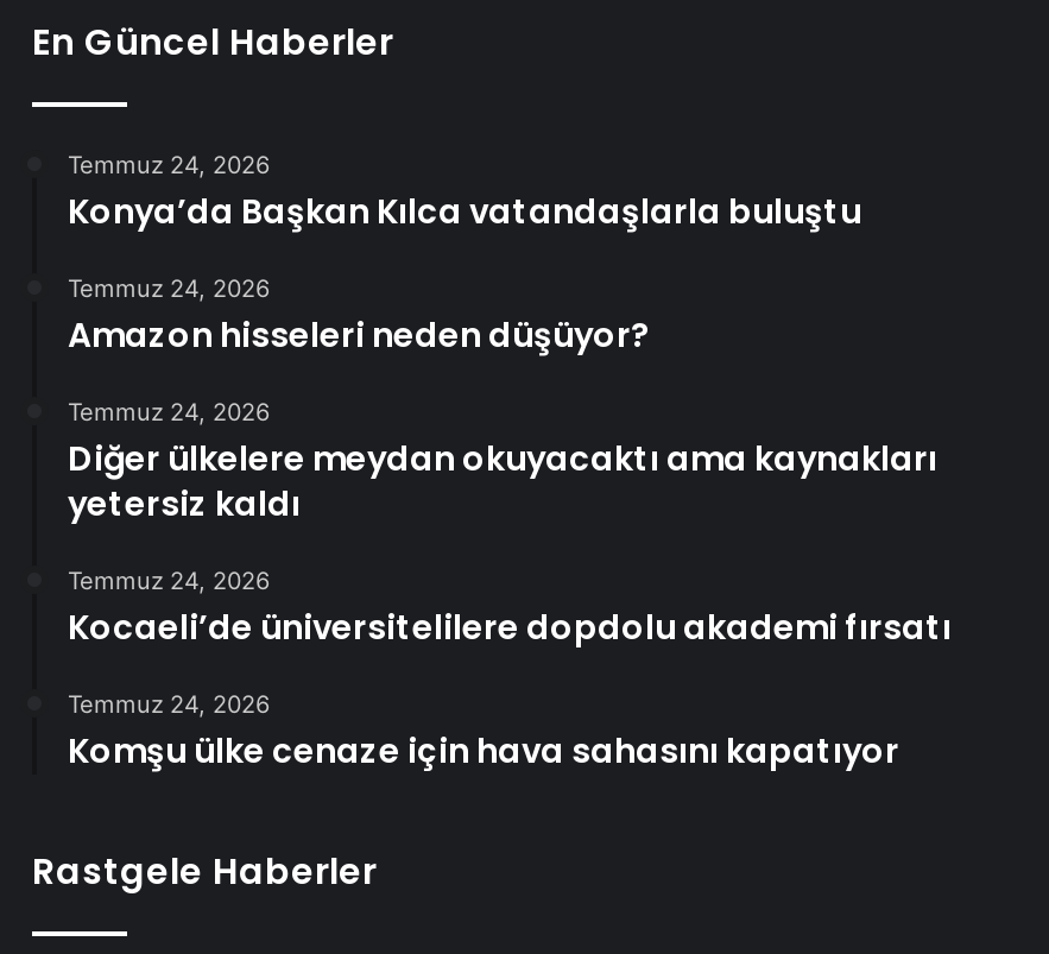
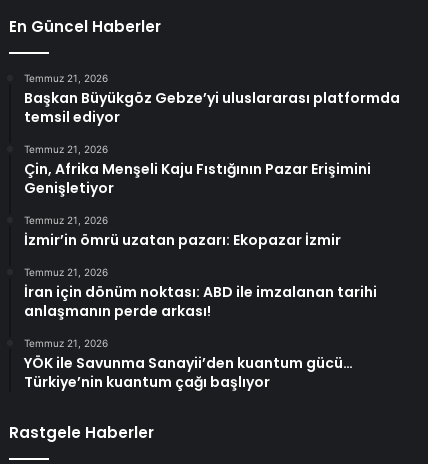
- Temmuz 24, 2026
- Konya’da Başkan Kılca vatandaşlarla buluştu
+ Temmuz 21, 2026
+ Başkan Büyükgöz Gebze’yi uluslararası platformda
+ temsil ediyor

- Temmuz 24, 2026
- Amazon hisseleri neden düşüyor?
+ Temmuz 21, 2026
+ Çin, Afrika Menşeli Kaju Fıstığının Pazar Erişimini
+ Genişletiyor

- Temmuz 24, 2026
- Diğer ülkelere meydan okuyacaktı ama kaynakları
- yetersiz kaldı
+ Temmuz 21, 2026
+ İzmir’in ömrü uzatan pazarı: Ekopazar İzmir

- Temmuz 24, 2026
- Kocaeli’de üniversitelilere dopdolu akademi fırsatı
+ Temmuz 21, 2026
+ İran için dönüm noktası: ABD ile imzalanan tarihi
+ anlaşmanın perde arkası!

- Temmuz 24, 2026
- Komşu ülke cenaze için hava sahasını kapatıyor
+ Temmuz 21, 2026
+ YÖK ile Savunma Sanayii’den kuantum gücü…
+ Türkiye’nin kuantum çağı başlıyor
